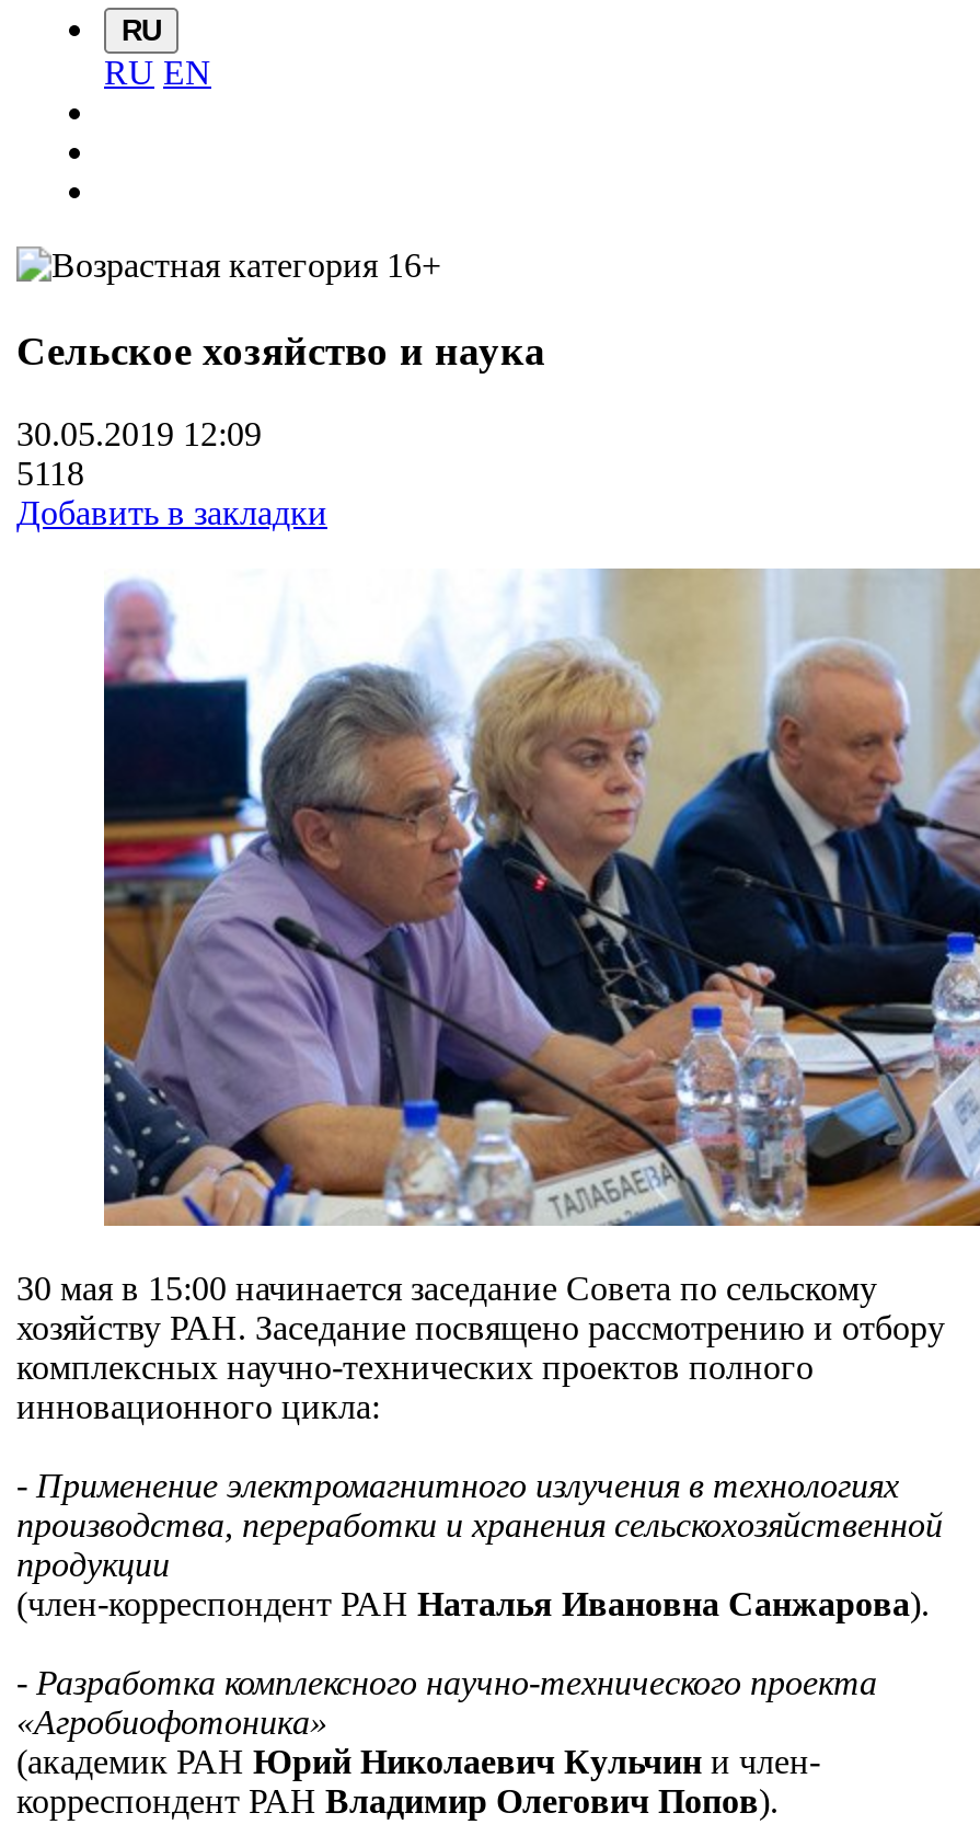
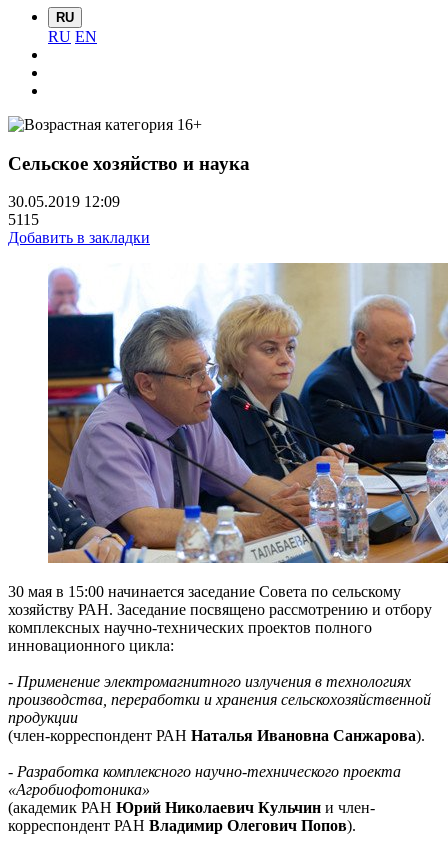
- 5118
+ 5115
